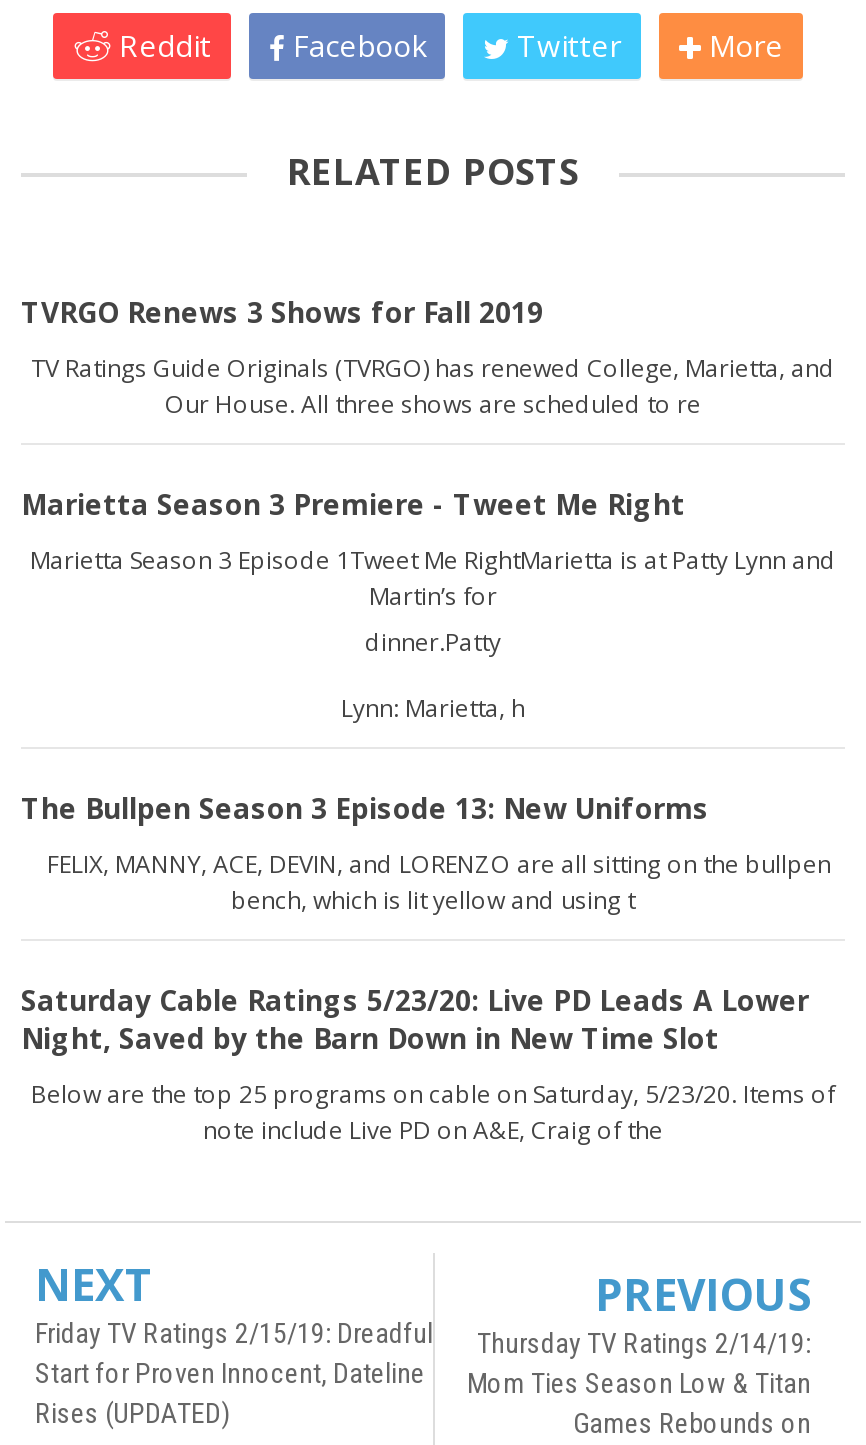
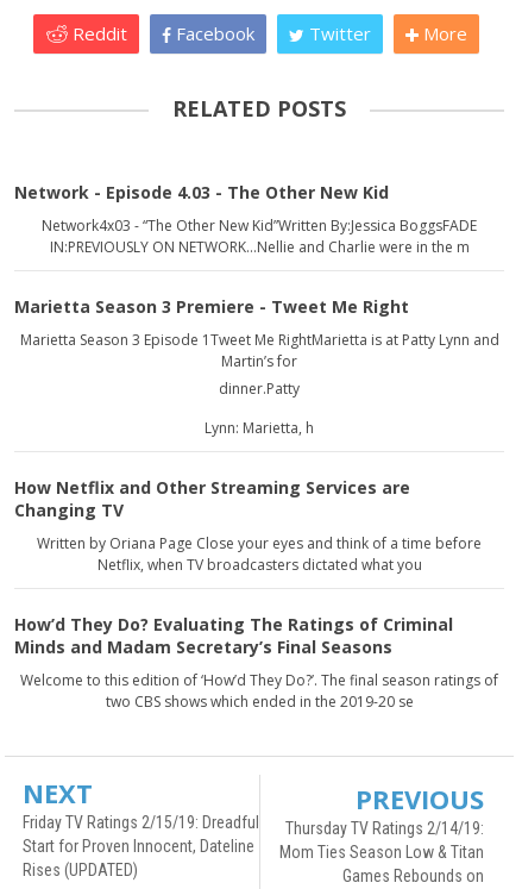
- TVRGO Renews 3 Shows for Fall 2019
+ Network - Episode 4.03 - The Other New Kid

- TV Ratings Guide Originals (TVRGO) has renewed College, Marietta, and
- Our House. All three shows are scheduled to re
+ Network4x03 - “The Other New Kid”Written By:Jessica BoggsFADE
+ IN:PREVIOUSLY ON NETWORK…Nellie and Charlie were in the m

- The Bullpen Season 3 Episode 13: New Uniforms
+ How Netflix and Other Streaming Services are
+ Changing TV

- FELIX, MANNY, ACE, DEVIN, and LORENZO are all sitting on the bullpen
- bench, which is lit yellow and using t
+ Written by Oriana Page Close your eyes and think of a time before
+ Netflix, when TV broadcasters dictated what you

- Saturday Cable Ratings 5/23/20: Live PD Leads A Lower
- Night, Saved by the Barn Down in New Time Slot
+ How’d They Do? Evaluating The Ratings of Criminal
+ Minds and Madam Secretary’s Final Seasons

- Below are the top 25 programs on cable on Saturday, 5/23/20. Items of
- note include Live PD on A&E, Craig of the
+ Welcome to this edition of ‘How’d They Do?’. The final season ratings of
+ two CBS shows which ended in the 2019-20 se
